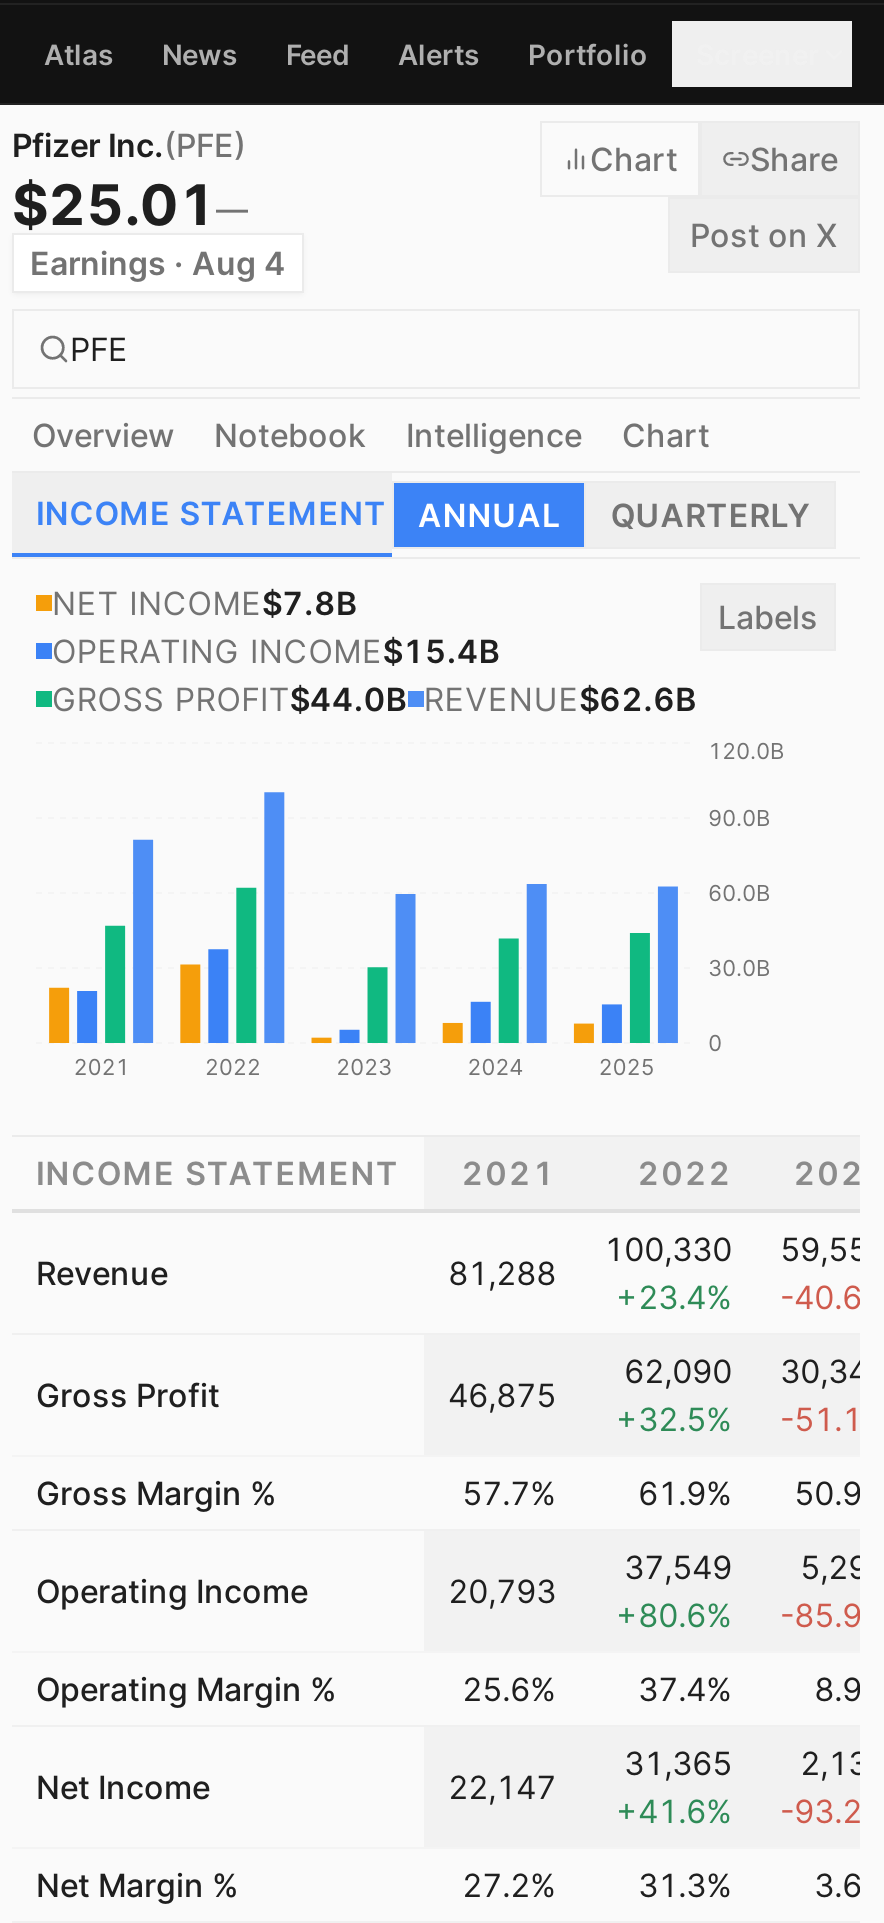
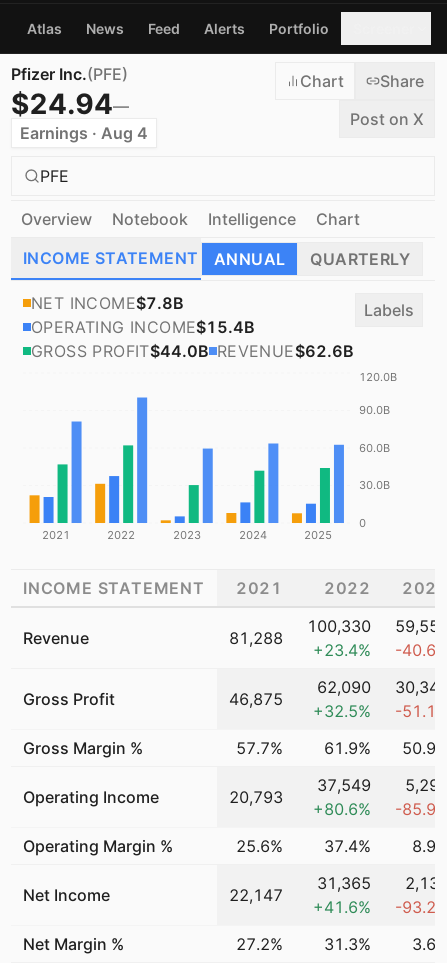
- $25.01—
+ $24.94—
